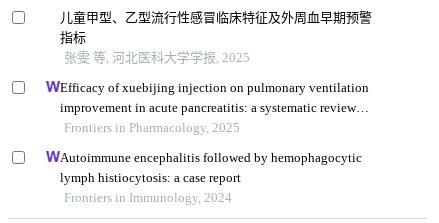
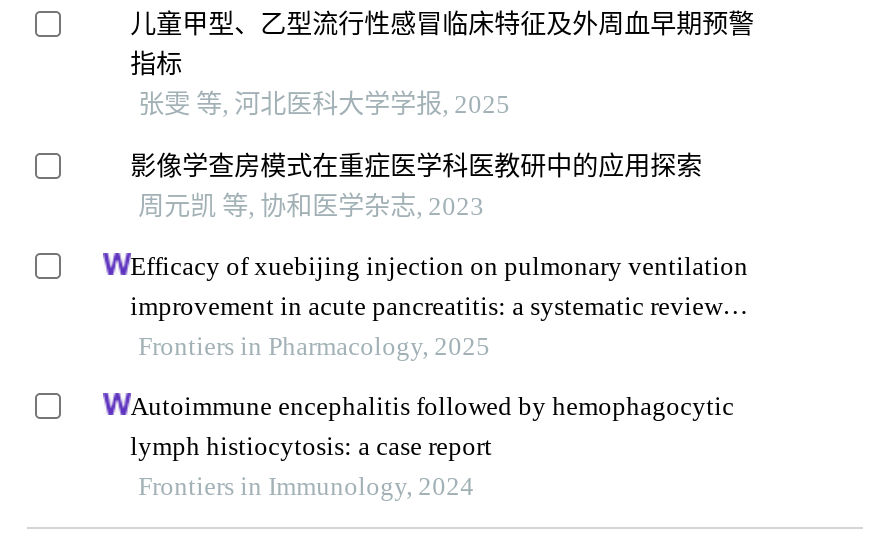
+ 影像学查房模式在重症医学科医教研中的应用探索
+ 周元凯 等, 协和医学杂志, 2023
